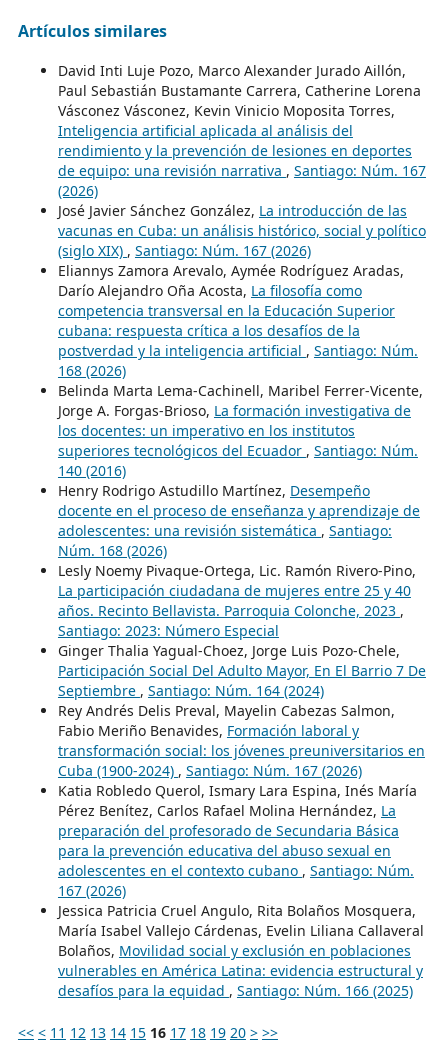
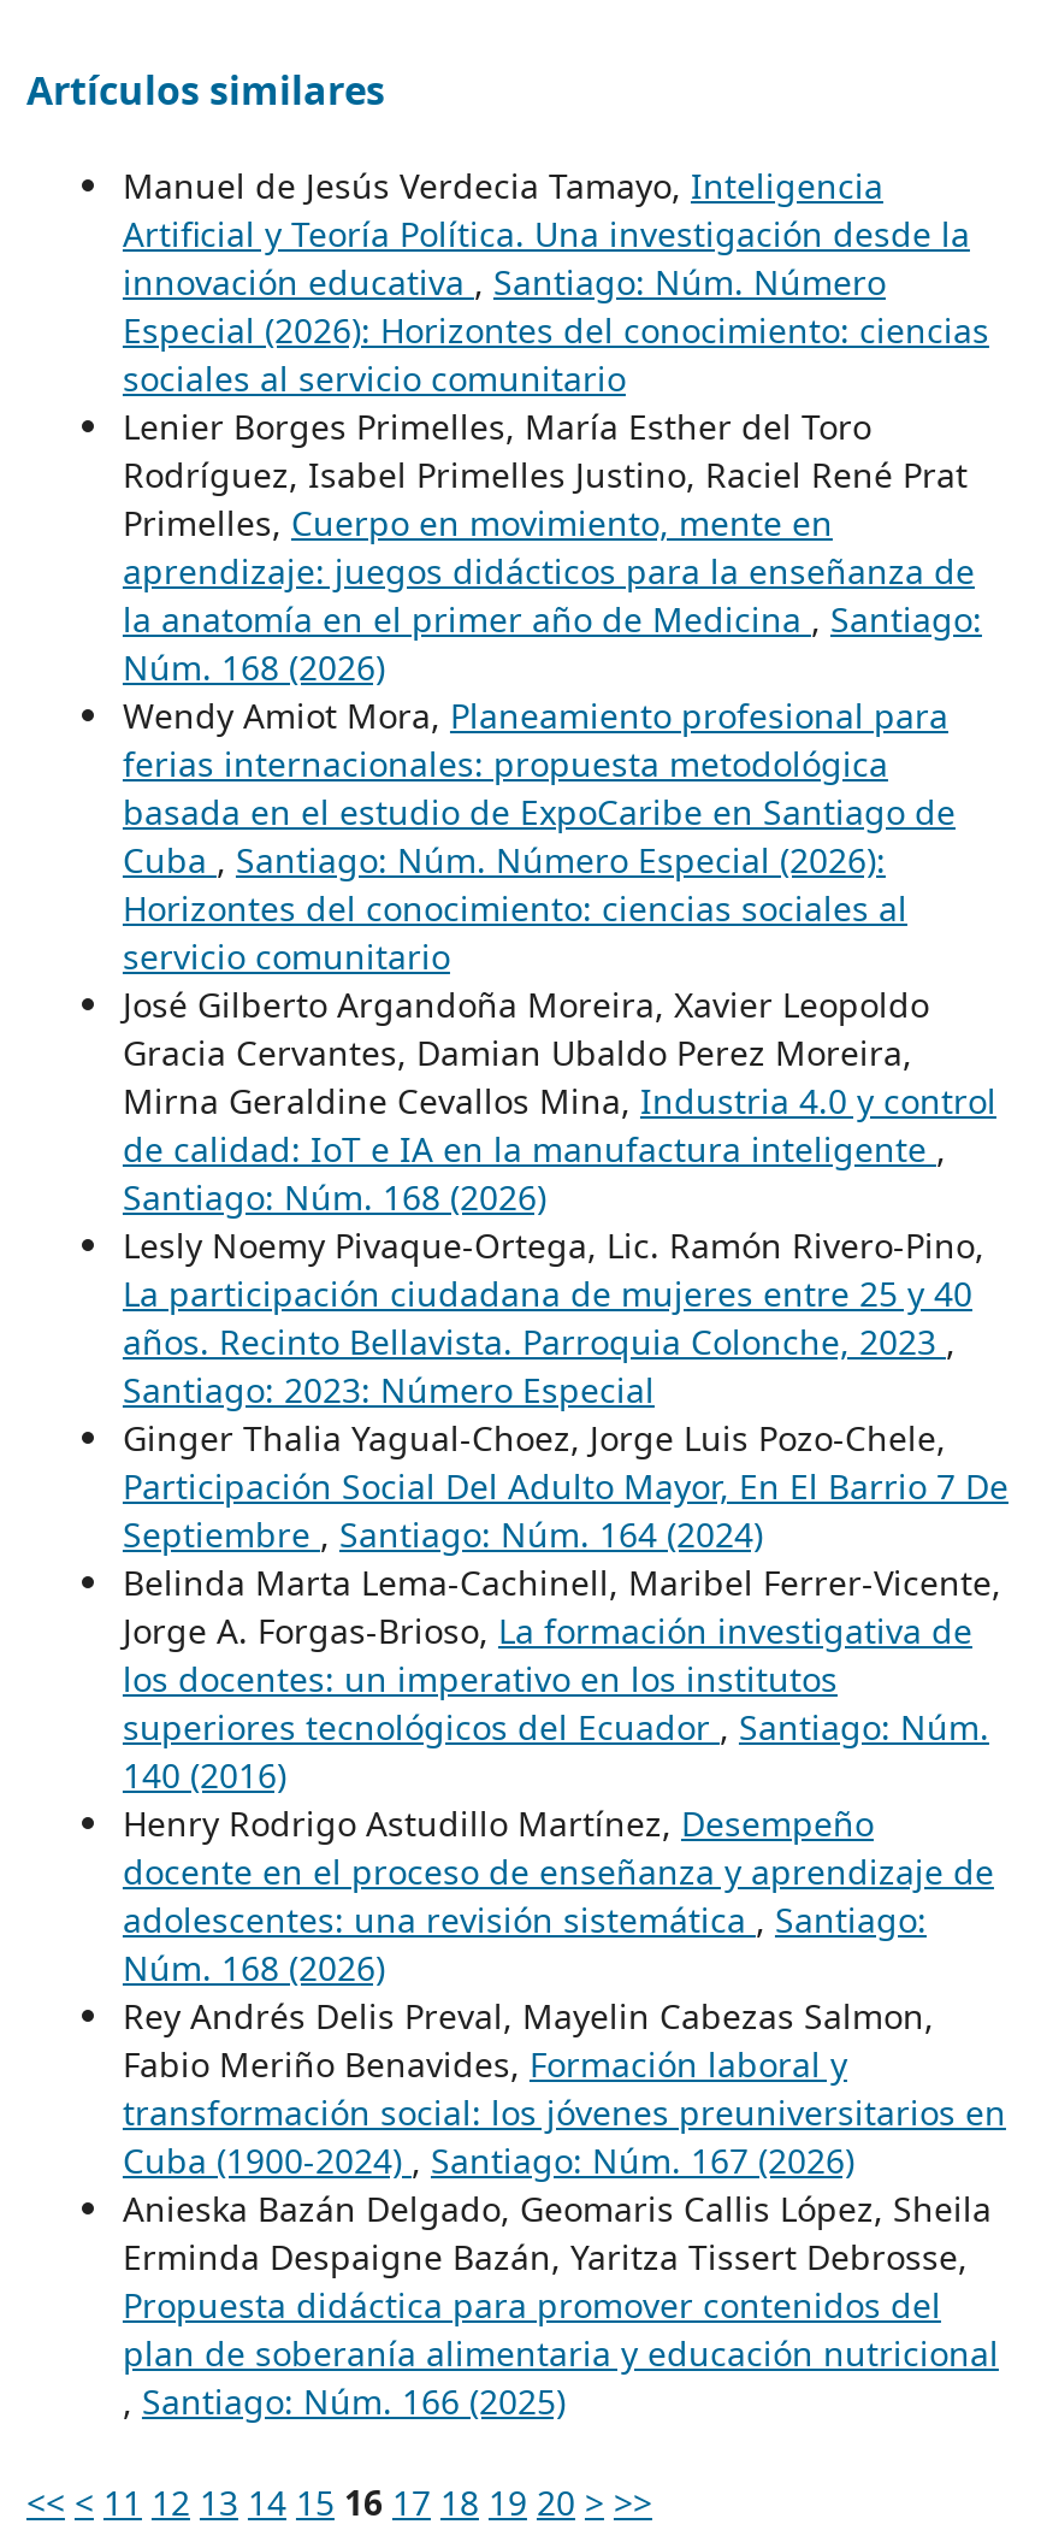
- David Inti Luje Pozo, Marco Alexander Jurado Aillón,
- Paul Sebastián Bustamante Carrera, Catherine Lorena
- Vásconez Vásconez, Kevin Vinicio Moposita Torres,
- Inteligencia artificial aplicada al análisis del
- rendimiento y la prevención de lesiones en deportes
- de equipo: una revisión narrativa, Santiago: Núm. 167
- (2026)
- José Javier Sánchez González, La introducción de las
- vacunas en Cuba: un análisis histórico, social y político
- (siglo XIX), Santiago: Núm. 167 (2026)
- Eliannys Zamora Arevalo, Aymée Rodríguez Aradas,
- Darío Alejandro Oña Acosta, La filosofía como
- competencia transversal en la Educación Superior
- cubana: respuesta crítica a los desafíos de la
- postverdad y la inteligencia artificial, Santiago: Núm.
- 168 (2026)
+ Manuel de Jesús Verdecia Tamayo, Inteligencia
+ Artificial y Teoría Política. Una investigación desde la
+ innovación educativa, Santiago: Núm. Número
+ Especial (2026): Horizontes del conocimiento: ciencias
+ sociales al servicio comunitario
+ Lenier Borges Primelles, María Esther del Toro
+ Rodríguez, Isabel Primelles Justino, Raciel René Prat
+ Primelles, Cuerpo en movimiento, mente en
+ aprendizaje: juegos didácticos para la enseñanza de
+ la anatomía en el primer año de Medicina, Santiago:
+ Núm. 168 (2026)
+ Wendy Amiot Mora, Planeamiento profesional para
+ ferias internacionales: propuesta metodológica
+ basada en el estudio de ExpoCaribe en Santiago de
+ Cuba, Santiago: Núm. Número Especial (2026):
+ Horizontes del conocimiento: ciencias sociales al
+ servicio comunitario
+ José Gilberto Argandoña Moreira, Xavier Leopoldo
+ Gracia Cervantes, Damian Ubaldo Perez Moreira,
+ Mirna Geraldine Cevallos Mina, Industria 4.0 y control
+ de calidad: IoT e IA en la manufactura inteligente,
+ Santiago: Núm. 168 (2026)

moved down: Belinda Marta Lema-Cachinell, Maribel Ferrer-Vicente, | Jorge A. Forgas-Brioso, La formación investigativa de | los docentes: un imperativo en los institutos | ... | adolescentes: una revisión sistemática, Santiago: | Núm. 168 (2026)

moved up: Lesly Noemy Pivaque-Ortega, Lic. Ramón Rivero-Pino, | La participación ciudadana de mujeres entre 25 y 40 | años. Recinto Bellavista. Parroquia Colonche, 2023, | Santiago: 2023: Número Especial | Ginger Thalia Yagual-Choez, Jorge Luis Pozo-Chele, | Participación Social Del Adulto Mayor, En El Barrio 7 De | Septiembre, Santiago: Núm. 164 (2024)

moved down: Rey Andrés Delis Preval, Mayelin Cabezas Salmon, | Fabio Meriño Benavides, Formación laboral y | transformación social: los jóvenes preuniversitarios en | Cuba (1900-2024), Santiago: Núm. 167 (2026)

- Katia Robledo Querol, Ismary Lara Espina, Inés María
- Pérez Benítez, Carlos Rafael Molina Hernández, La
- preparación del profesorado de Secundaria Básica
- para la prevención educativa del abuso sexual en
- adolescentes en el contexto cubano, Santiago: Núm.
- 167 (2026)
- Jessica Patricia Cruel Angulo, Rita Bolaños Mosquera,
- María Isabel Vallejo Cárdenas, Evelin Liliana Callaveral
- Bolaños, Movilidad social y exclusión en poblaciones
- vulnerables en América Latina: evidencia estructural y
- desafíos para la equidad, Santiago: Núm. 166 (2025)
+ Anieska Bazán Delgado, Geomaris Callis López, Sheila
+ Erminda Despaigne Bazán, Yaritza Tissert Debrosse,
+ Propuesta didáctica para promover contenidos del
+ plan de soberanía alimentaria y educación nutricional
+ , Santiago: Núm. 166 (2025)
